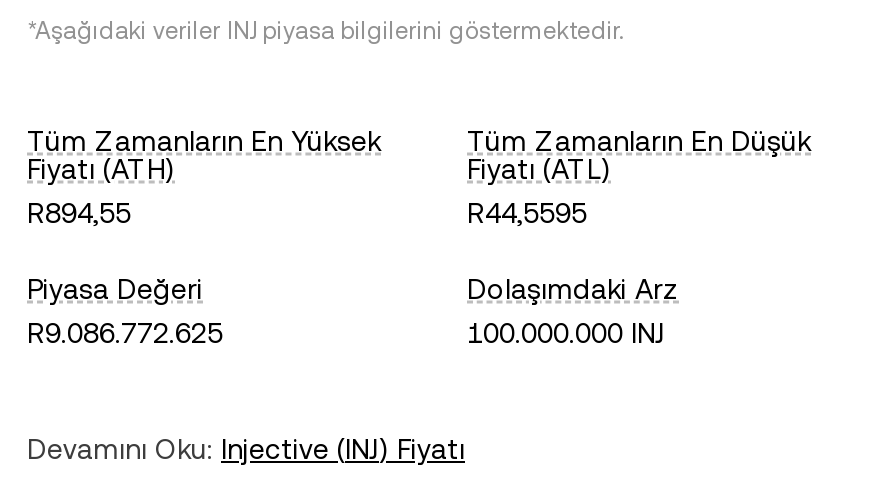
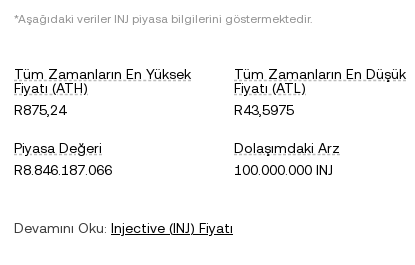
- R894,55
+ R875,24

- R44,5595
+ R43,5975

- R9.086.772.625
+ R8.846.187.066
